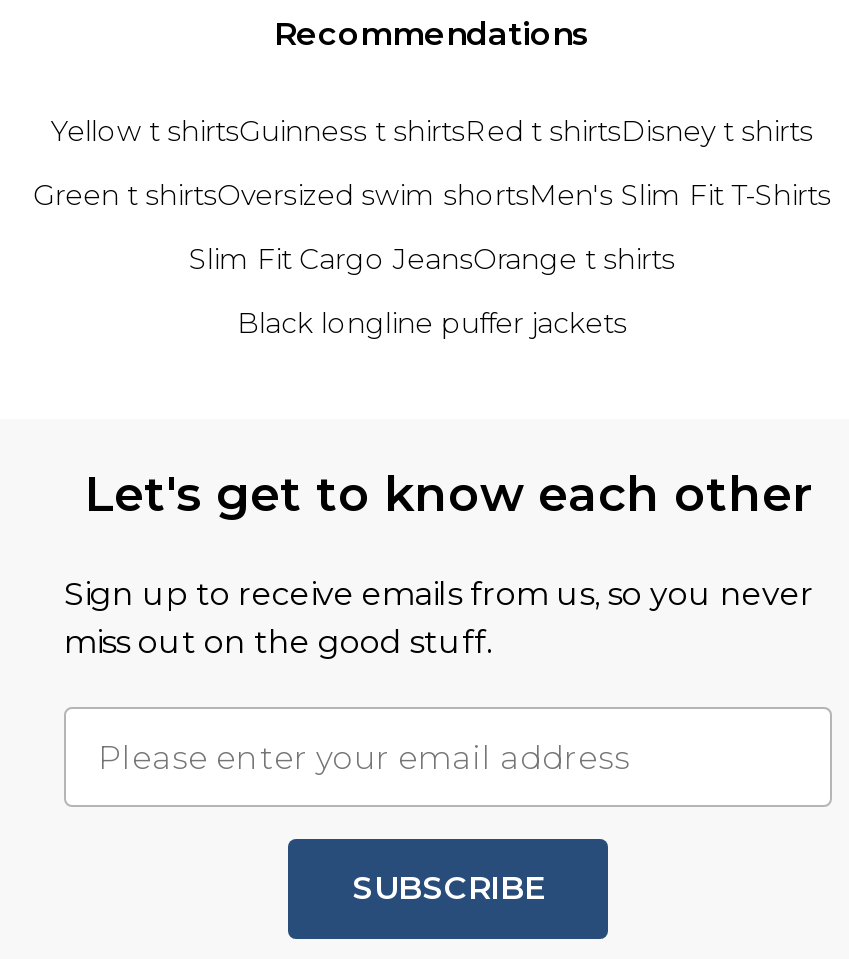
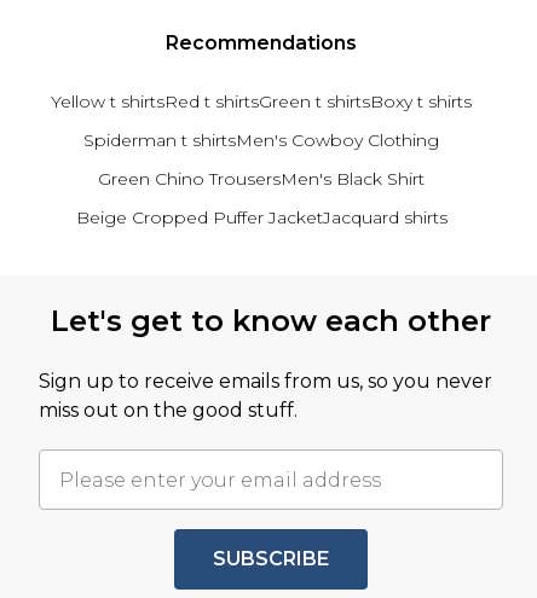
- Yellow t shirtsGuinness t shirtsRed t shirtsDisney t shirts
+ Yellow t shirtsRed t shirtsGreen t shirtsBoxy t shirts

- Green t shirtsOversized swim shortsMen's Slim Fit T-Shirts
+ Spiderman t shirtsMen's Cowboy Clothing

- Slim Fit Cargo JeansOrange t shirts
+ Green Chino TrousersMen's Black Shirt

- Black longline puffer jackets
+ Beige Cropped Puffer JacketJacquard shirts
